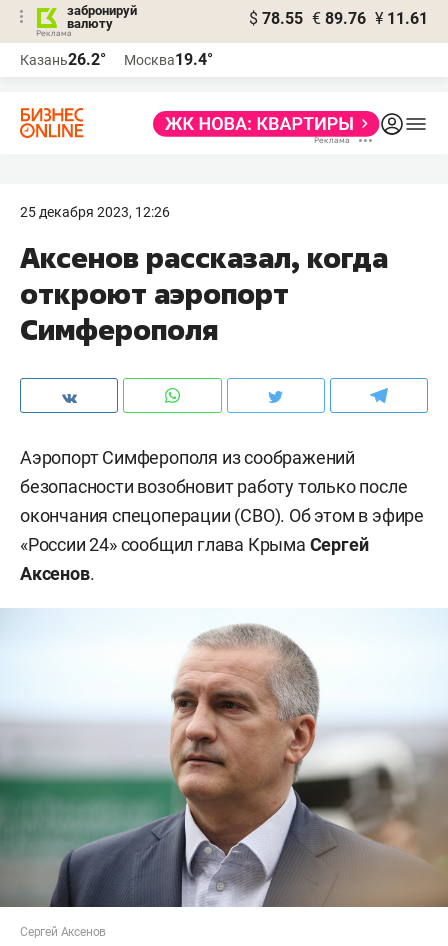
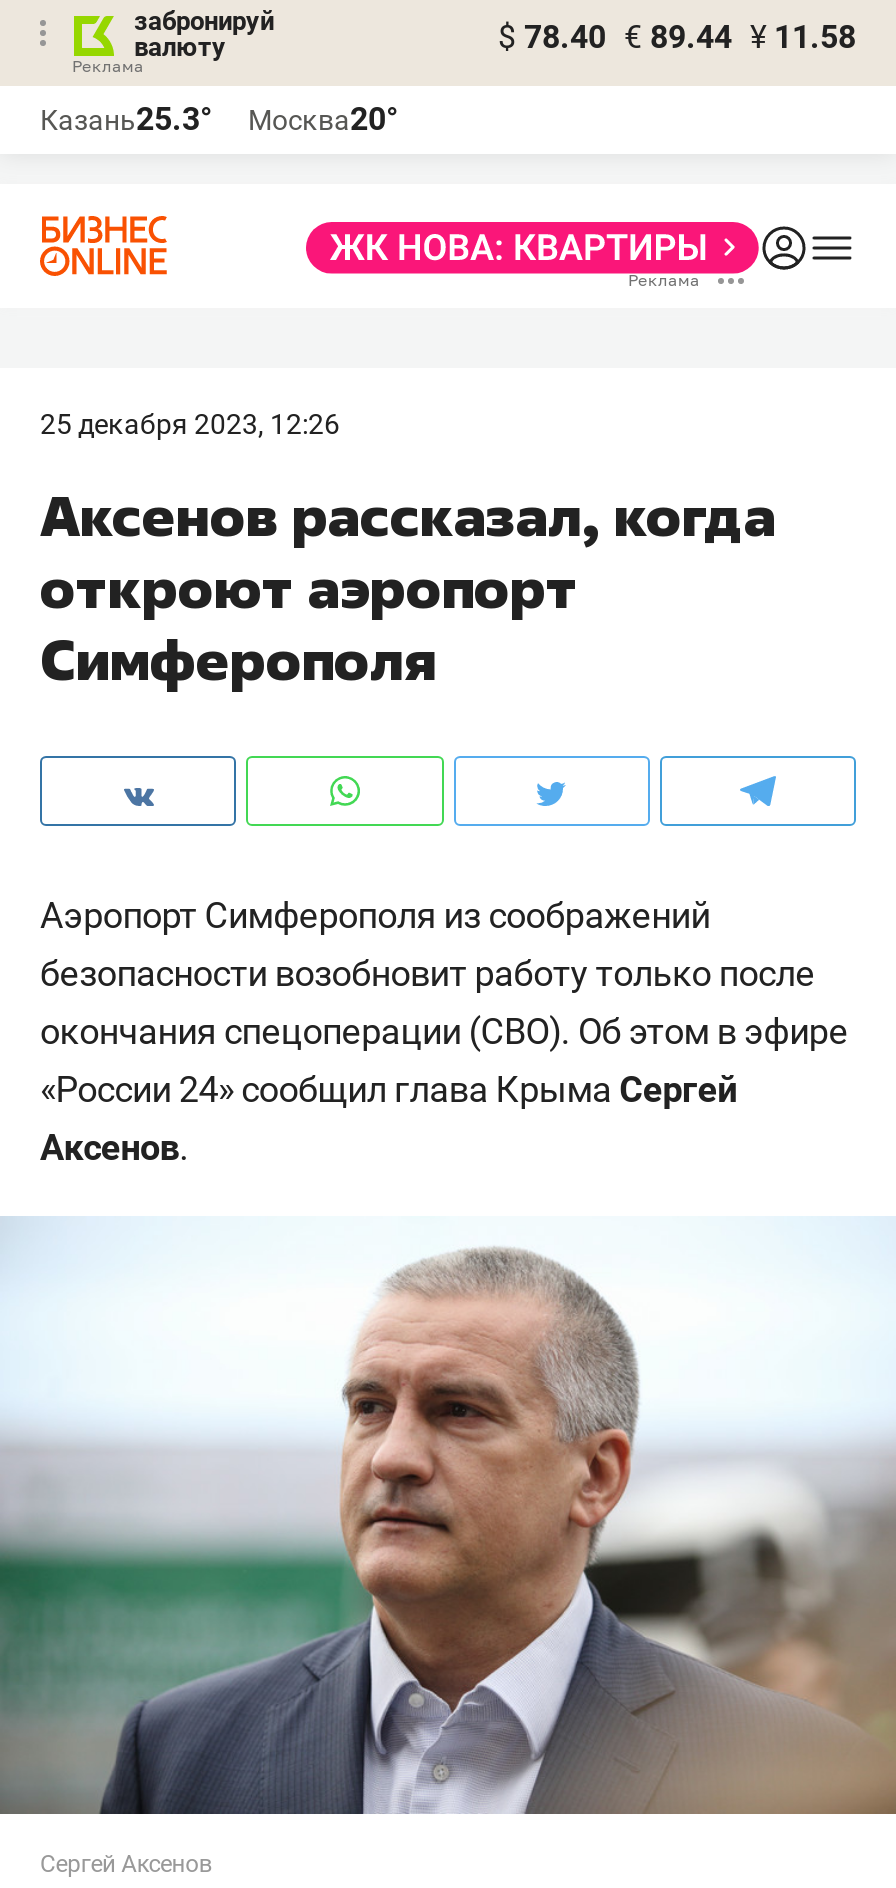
- $ 78.55 € 89.76 ¥ 11.61
+ $ 78.40 € 89.44 ¥ 11.58

- Казань26.2°
+ Казань25.3°

- Москва19.4°
+ Москва20°
